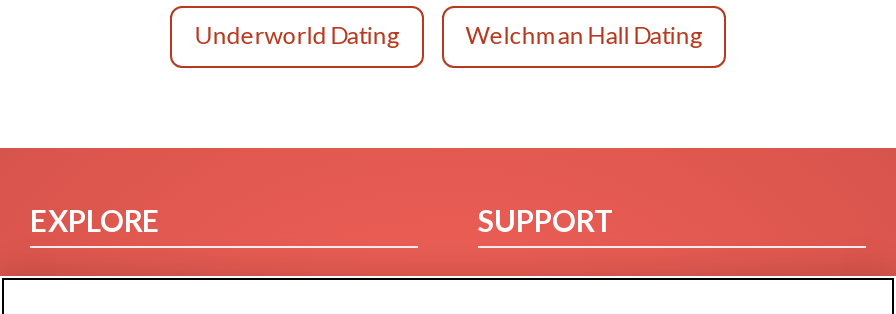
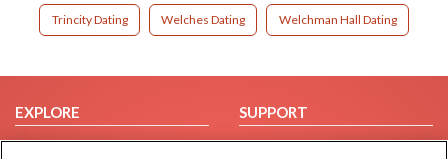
- Underworld Dating
+ Trincity Dating
+ Welches Dating
